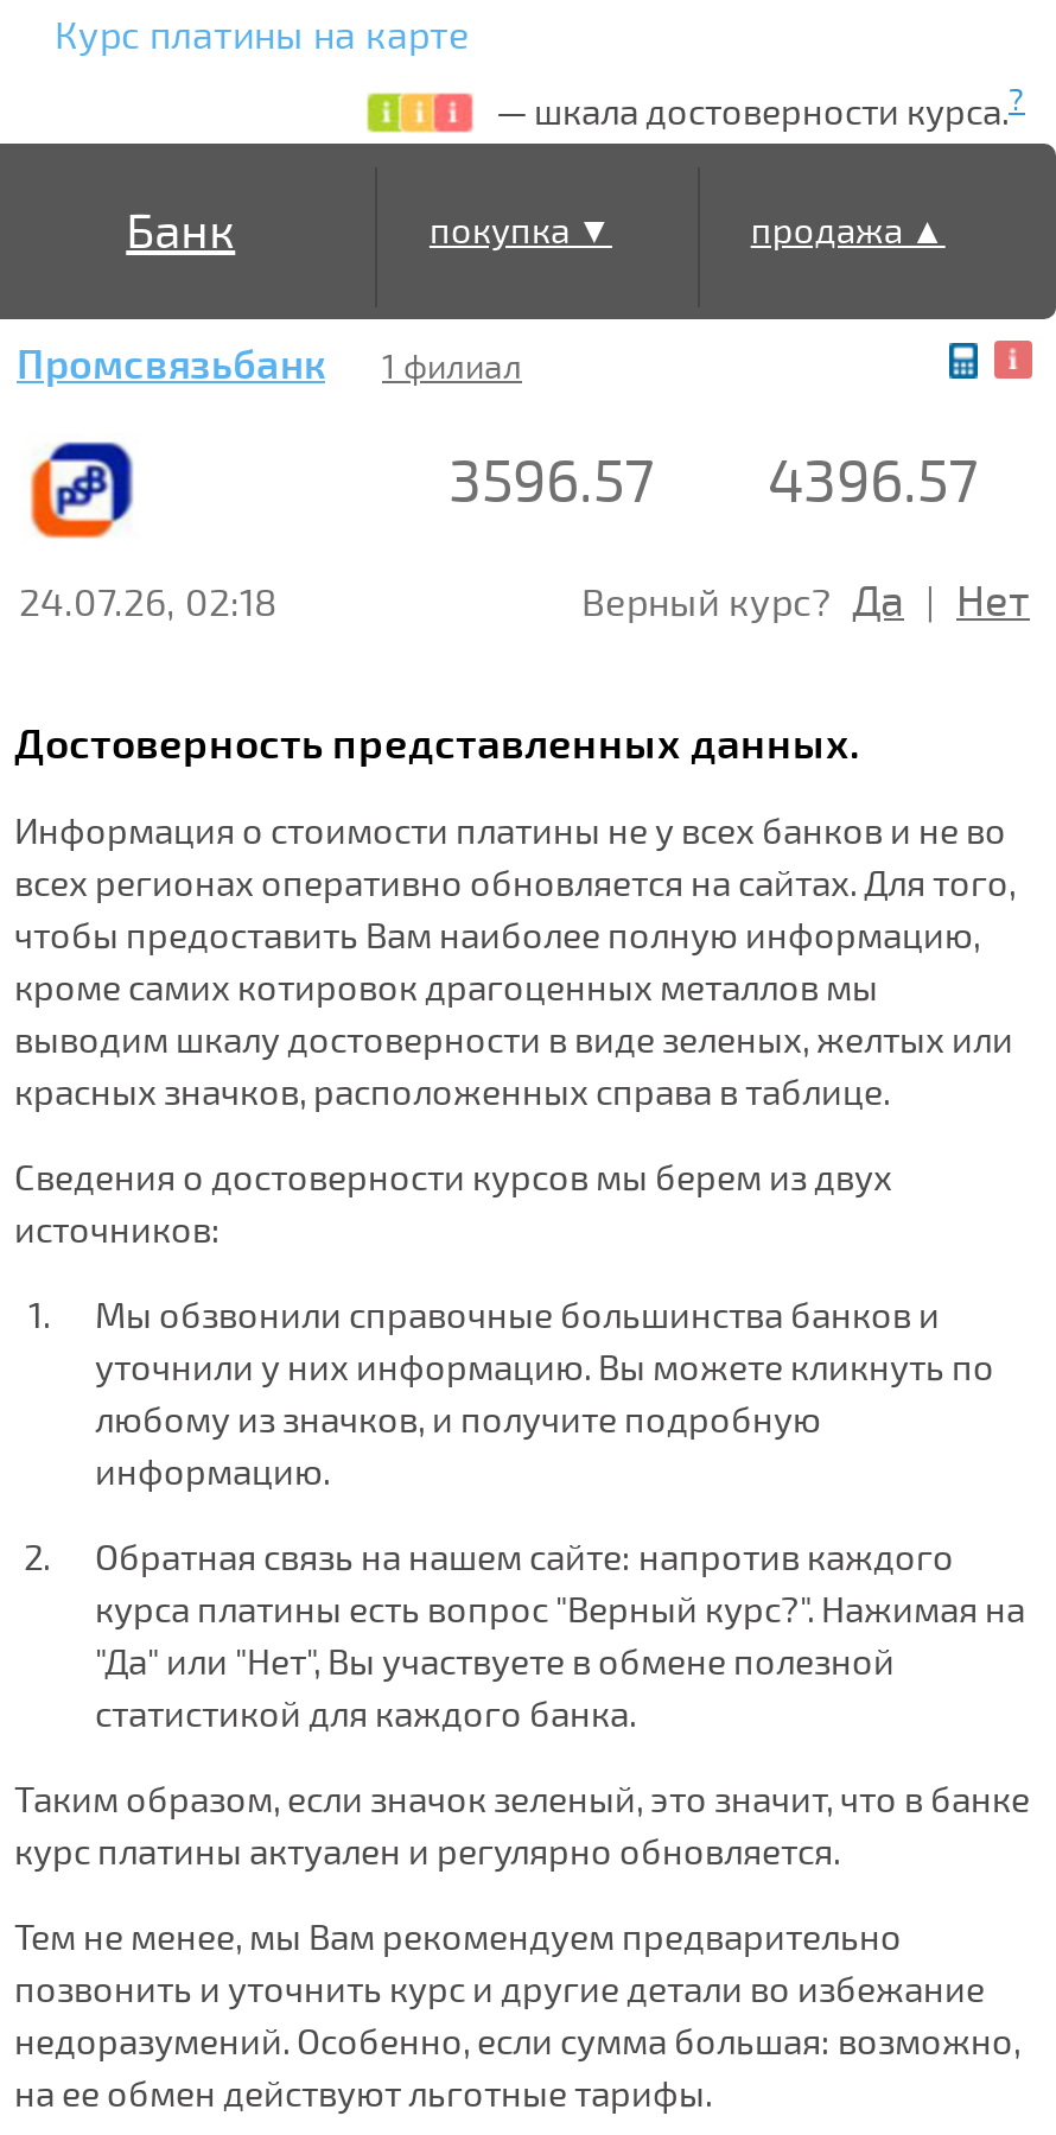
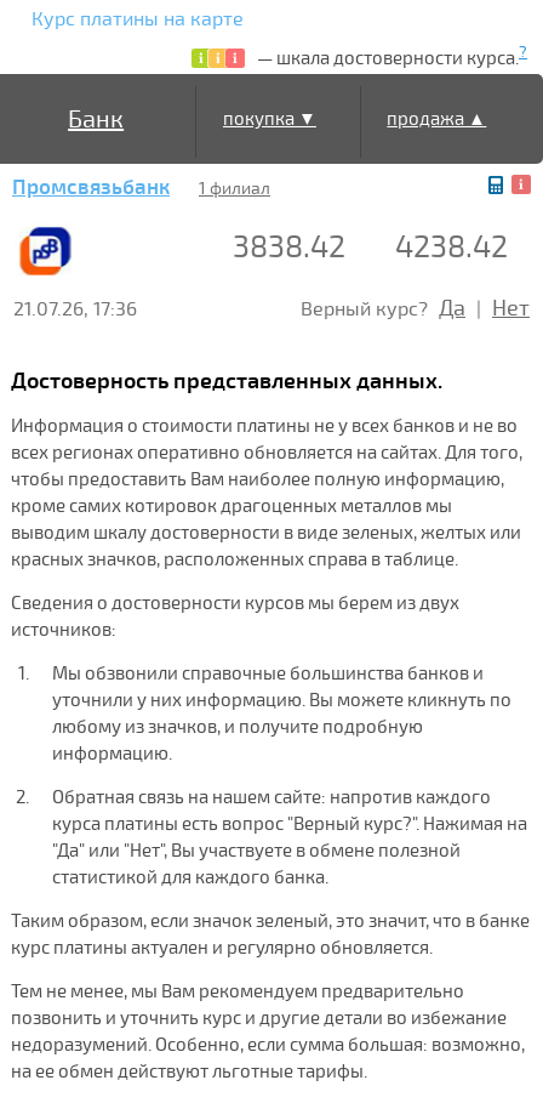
- 3596.57
+ 3838.42

- 4396.57
+ 4238.42

- 24.07.26, 02:18
+ 21.07.26, 17:36
